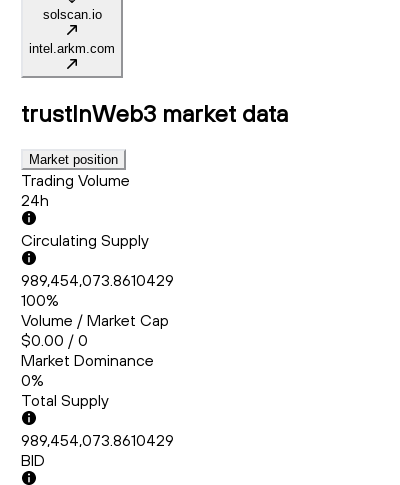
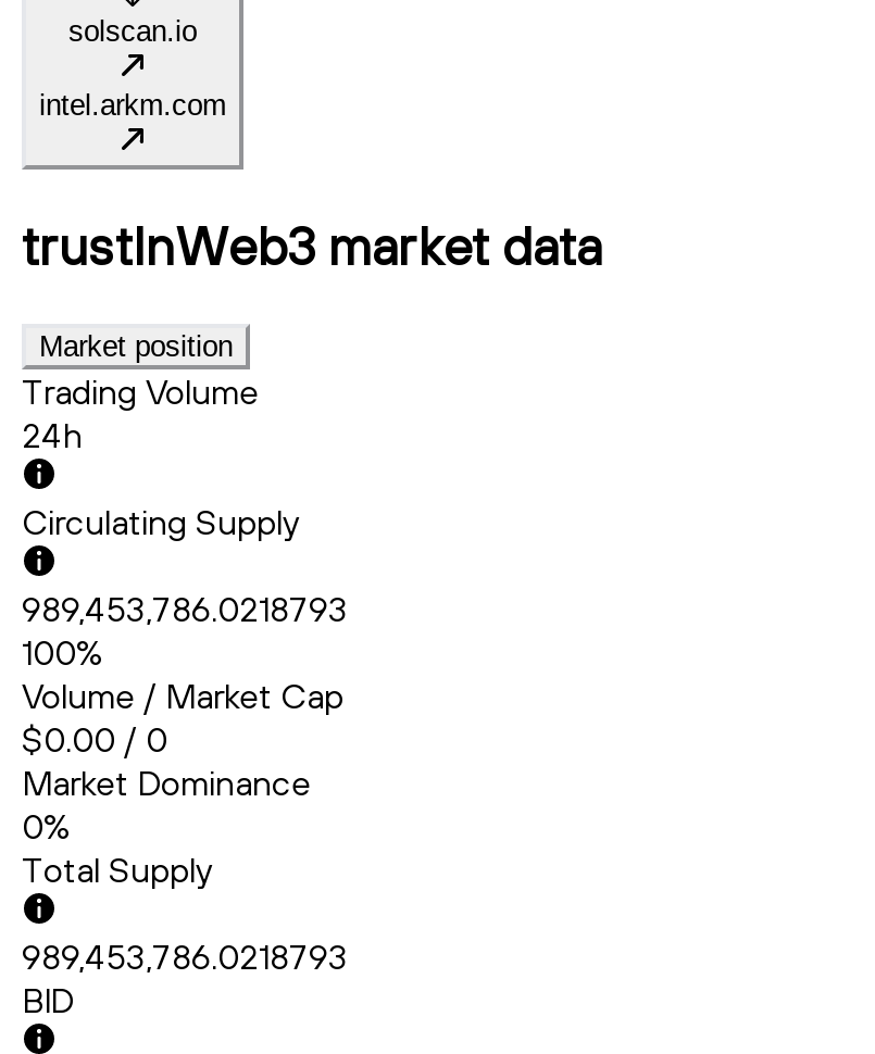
- 989,454,073.8610429
+ 989,453,786.0218793

- 989,454,073.8610429
+ 989,453,786.0218793
